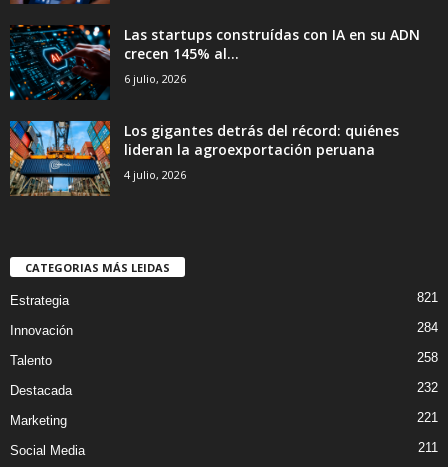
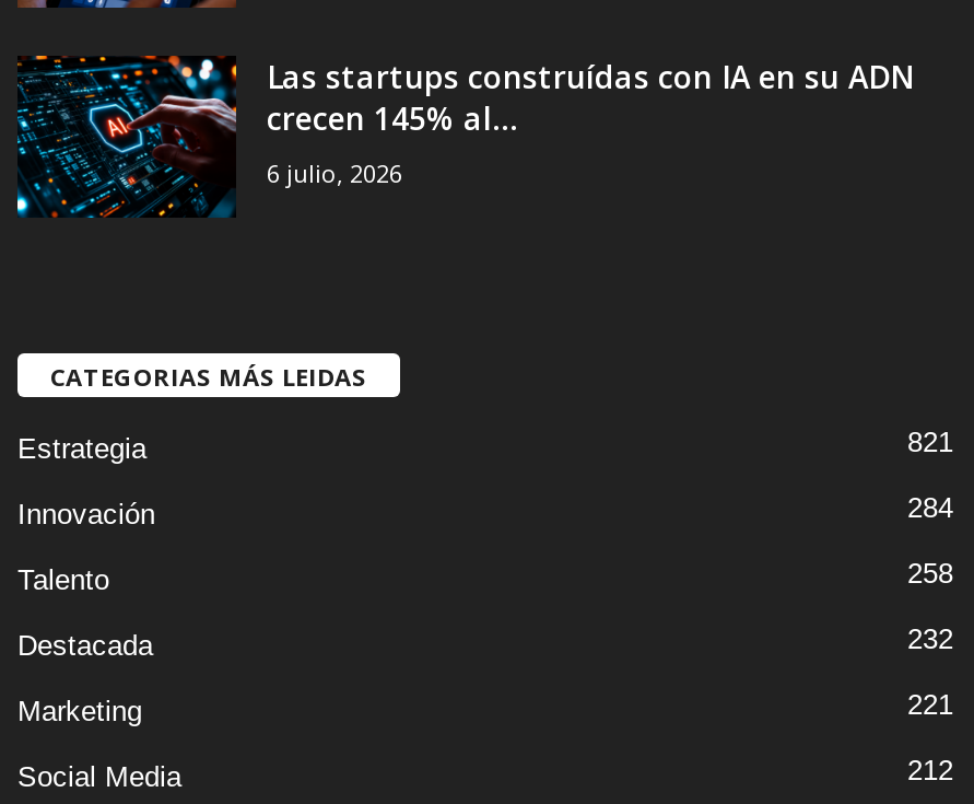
- [image]
- Los gigantes detrás del récord: quiénes
- lideran la agroexportación peruana
- 4 julio, 2026

- 211
+ 212
